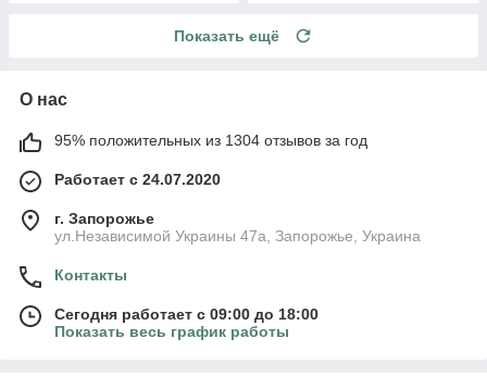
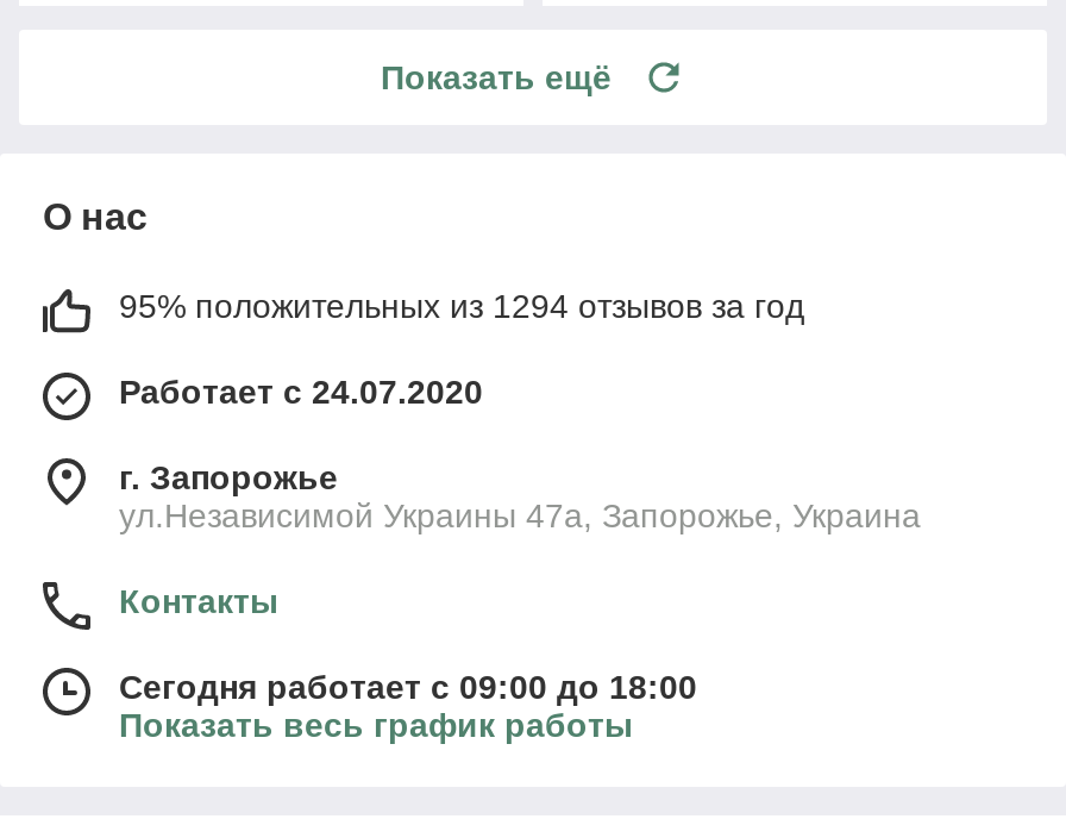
- 95% положительных из 1304 отзывов за год
+ 95% положительных из 1294 отзывов за год
